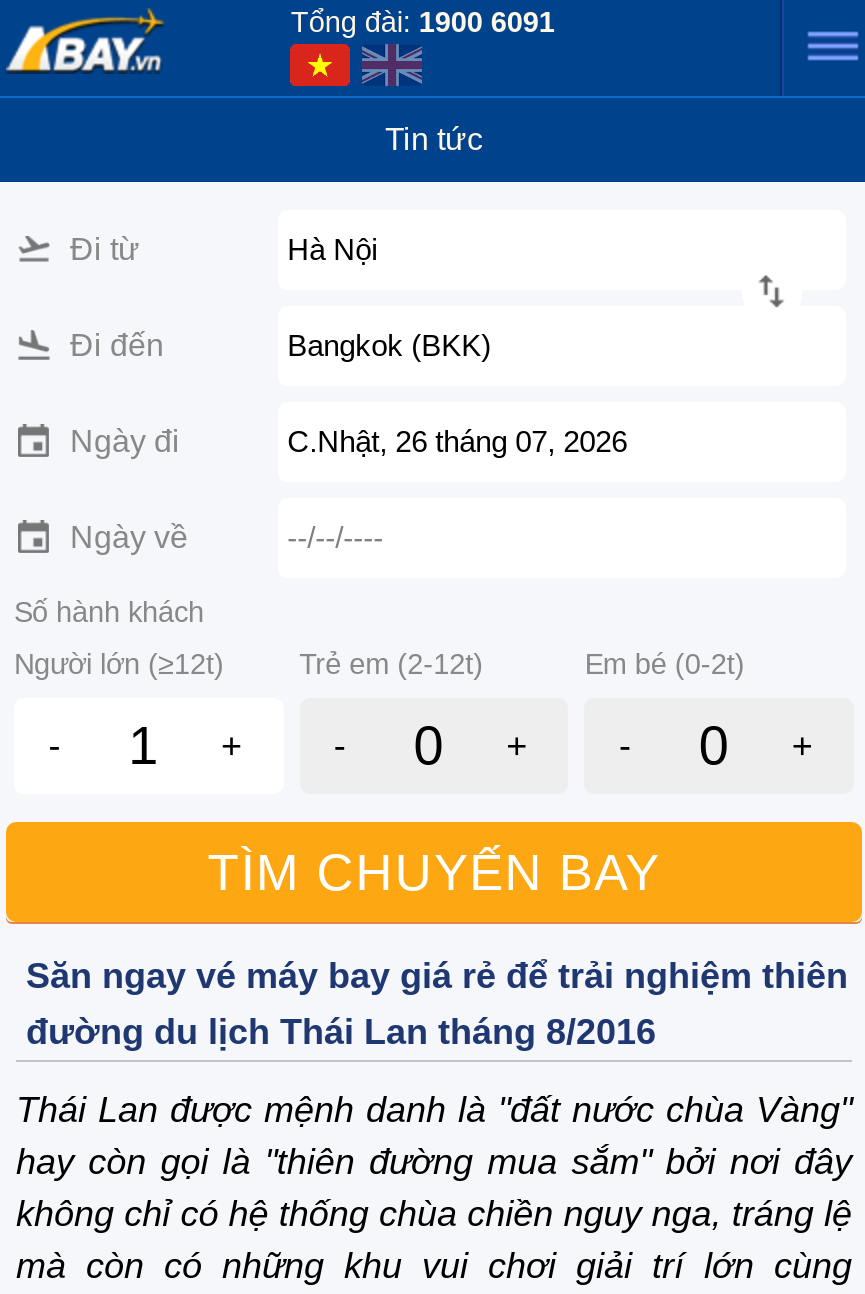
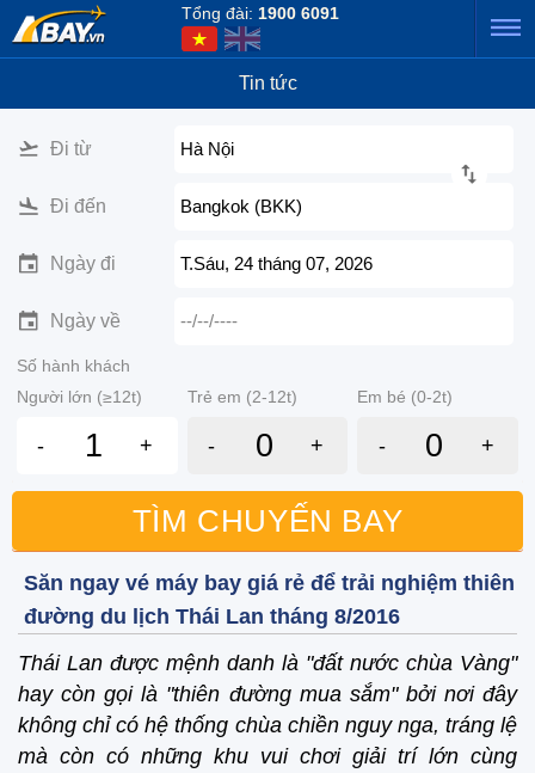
- C.Nhật, 26 tháng 07, 2026
+ T.Sáu, 24 tháng 07, 2026
